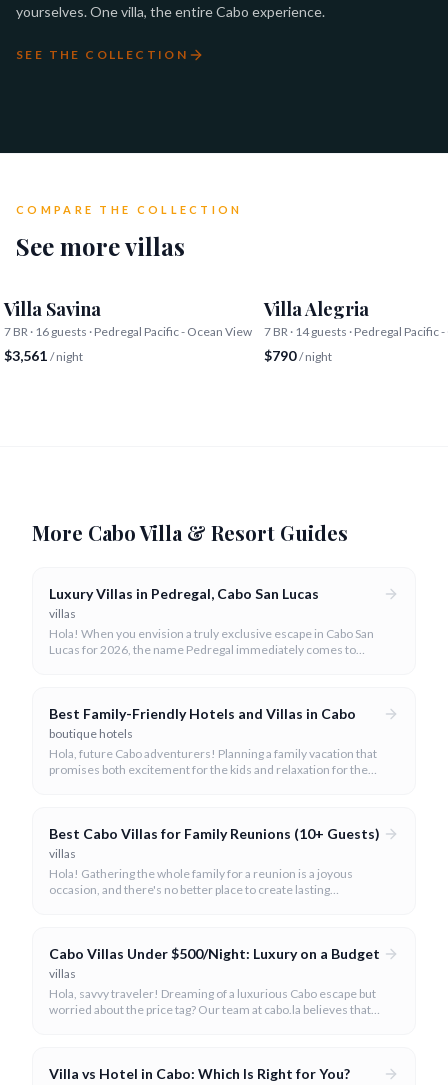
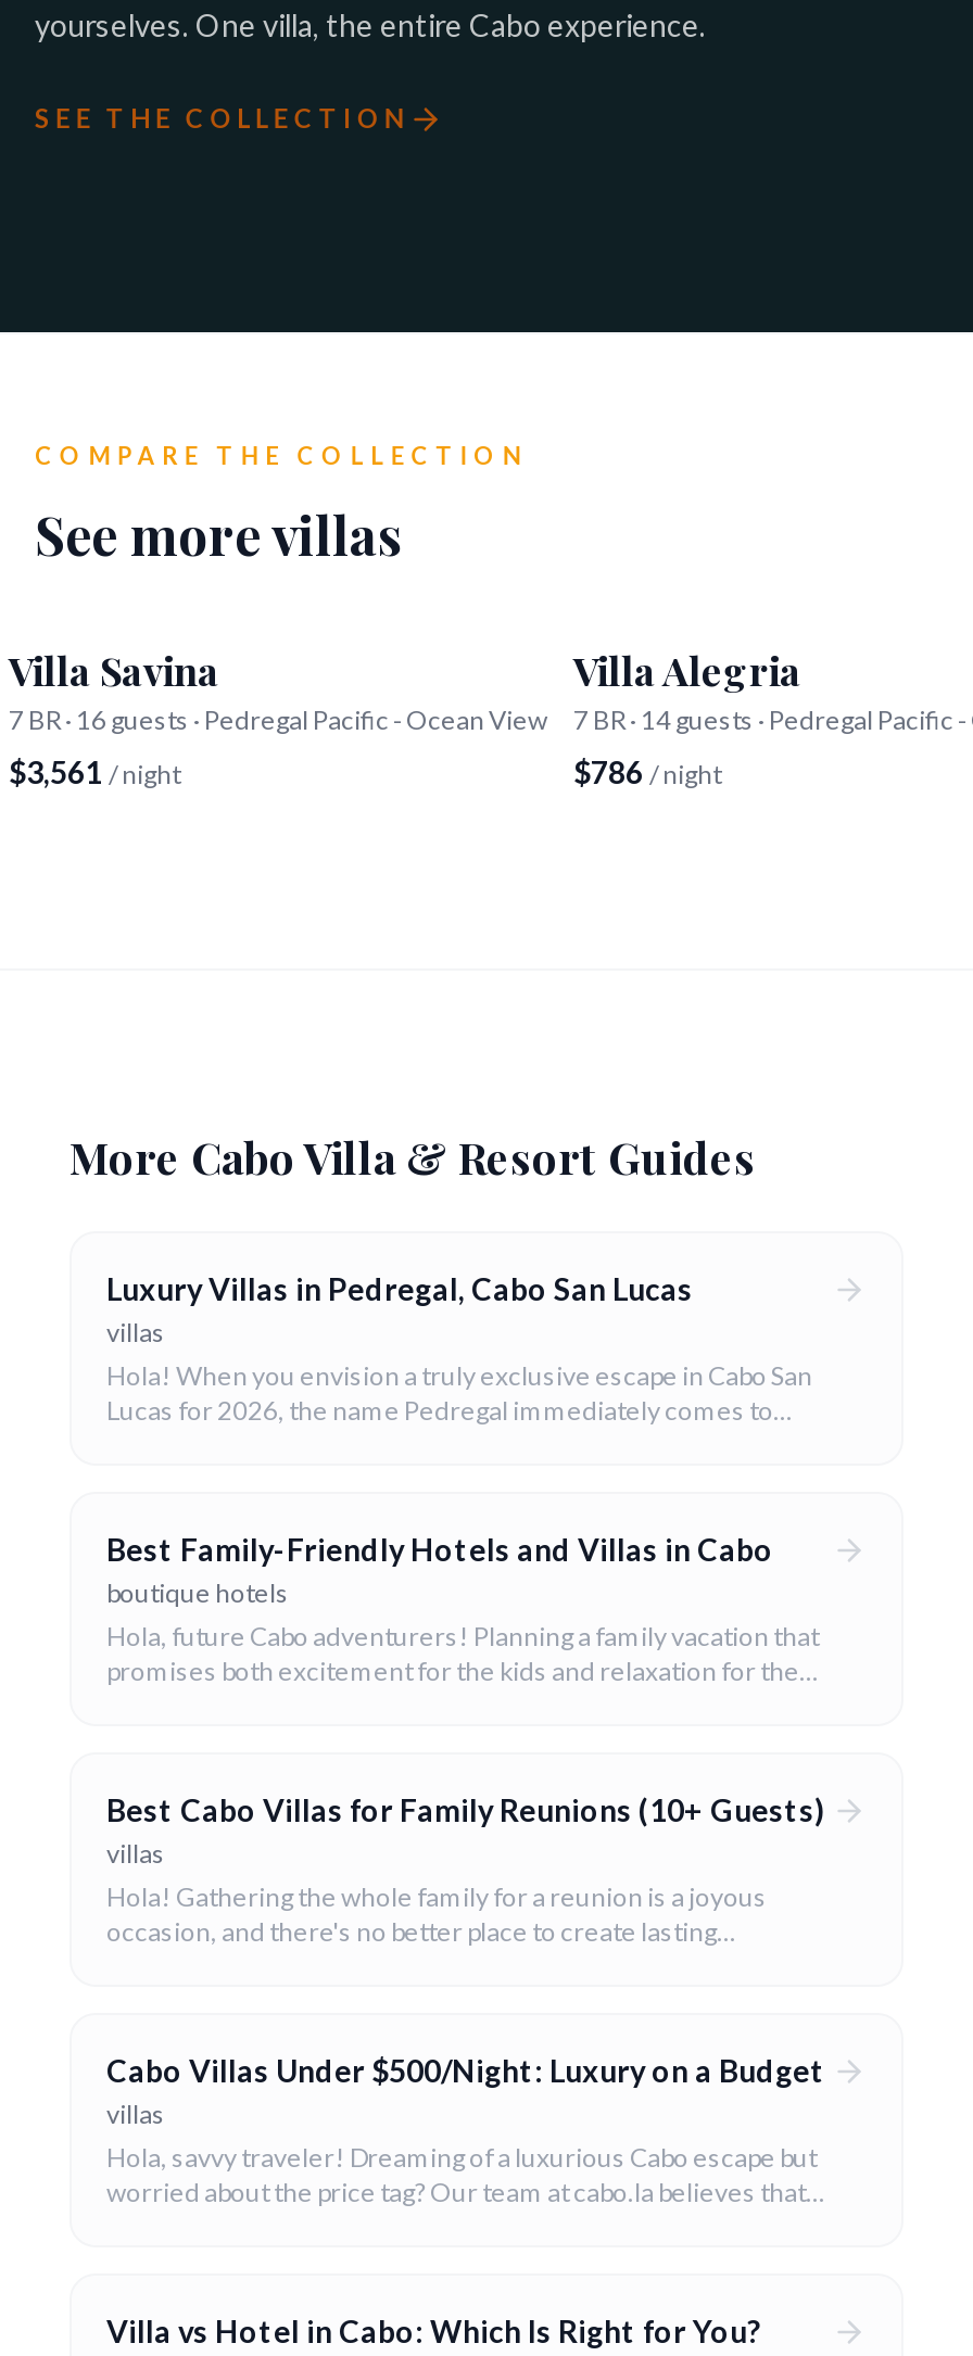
- $790 / night
+ $786 / night
